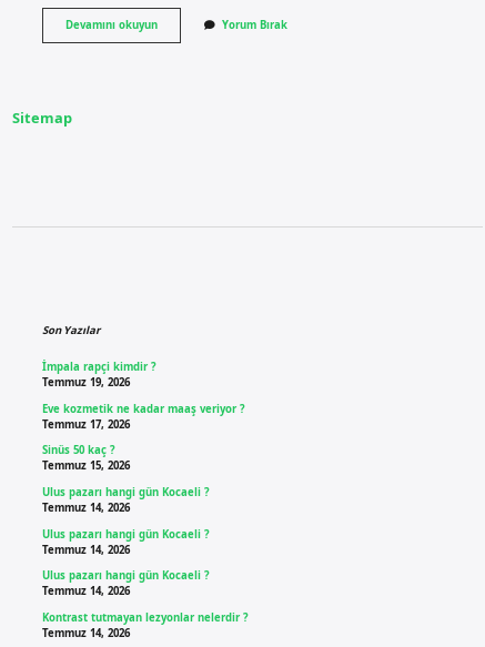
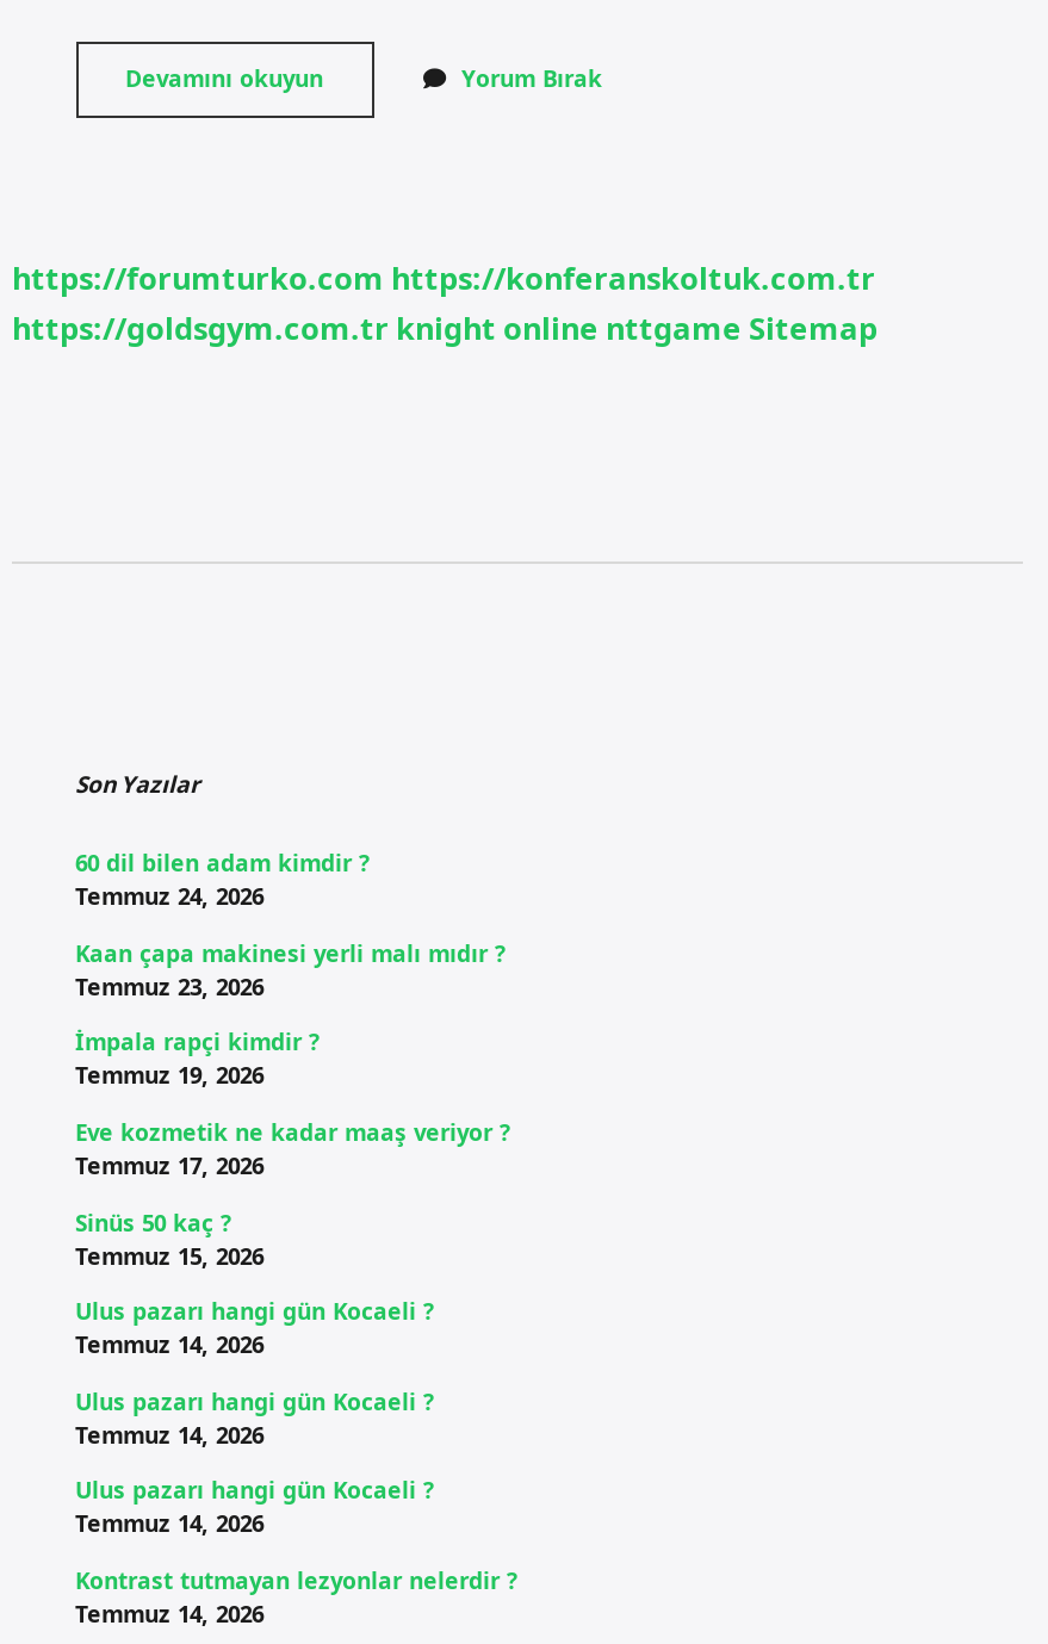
- Sitemap
+ https://forumturko.com https://konferanskoltuk.com.tr
+ https://goldsgym.com.tr knight online nttgame Sitemap

+ 60 dil bilen adam kimdir ?
+ Temmuz 24, 2026
+ Kaan çapa makinesi yerli malı mıdır ?
+ Temmuz 23, 2026
